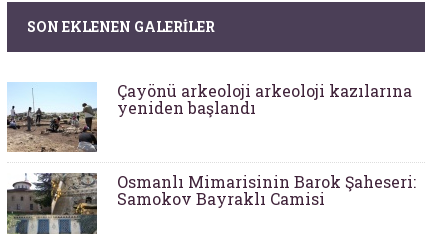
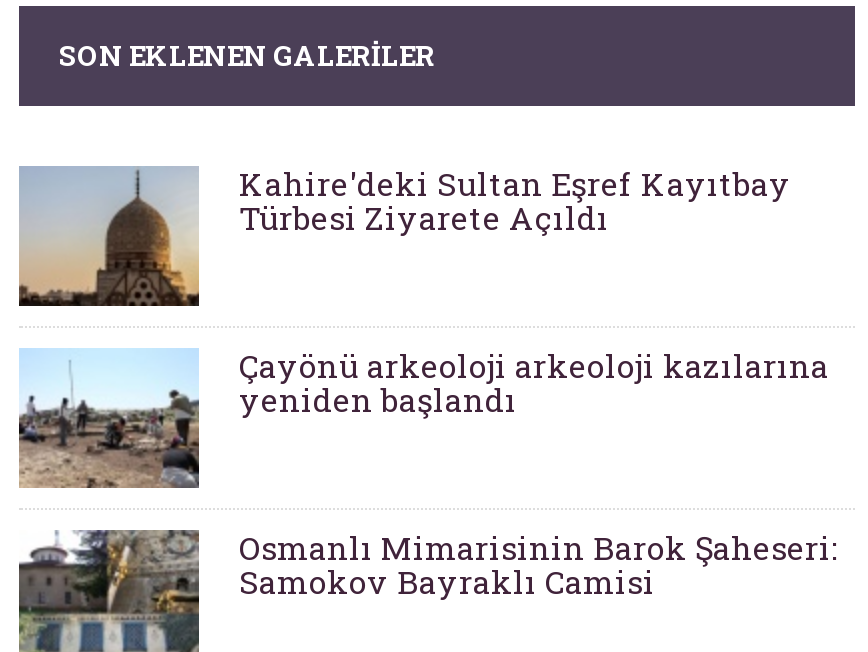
+ [image]
+ Kahire'deki Sultan Eşref Kayıtbay
+ Türbesi Ziyarete Açıldı
